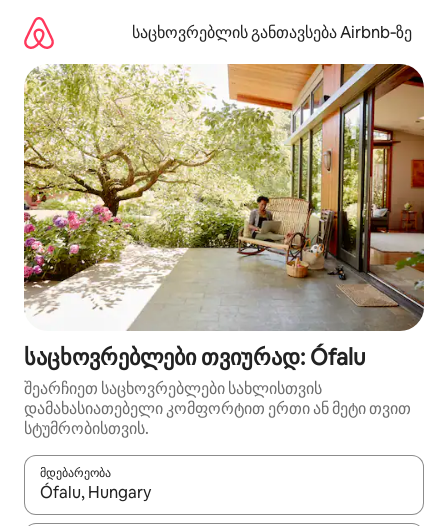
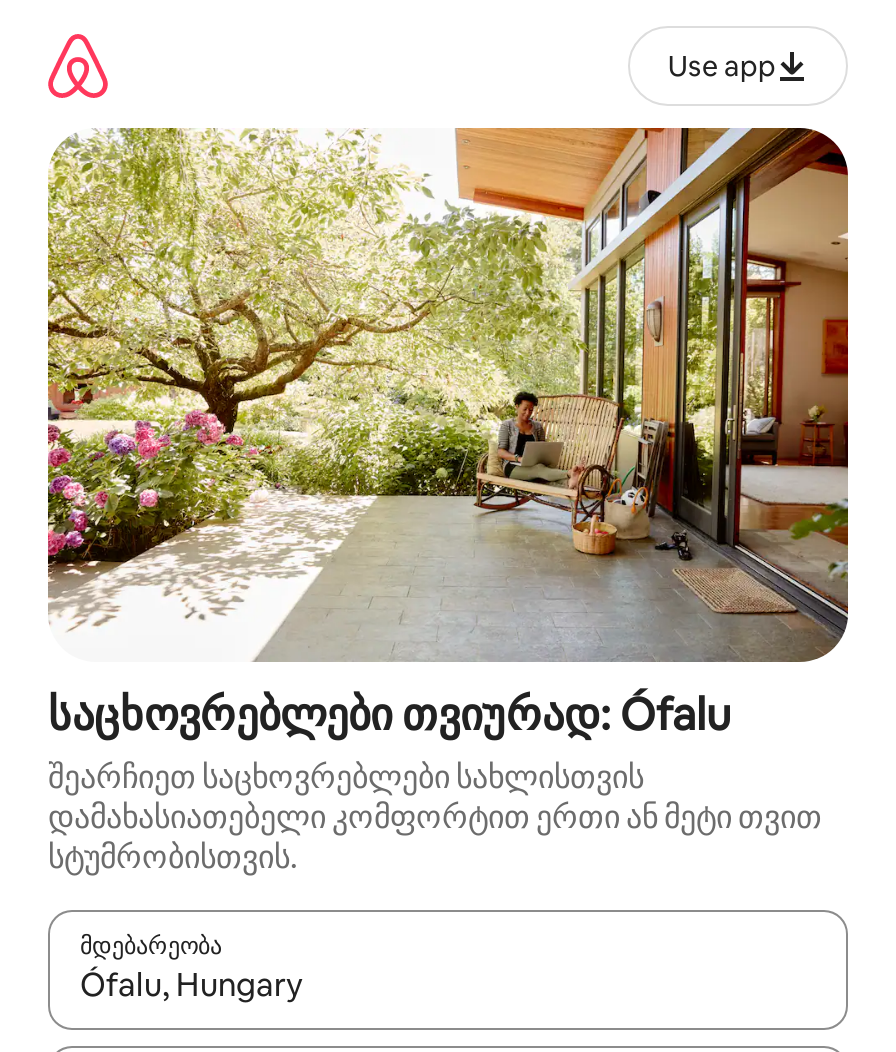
- საცხოვრებლის განთავსება Airbnb‑ზე
+ Use app
